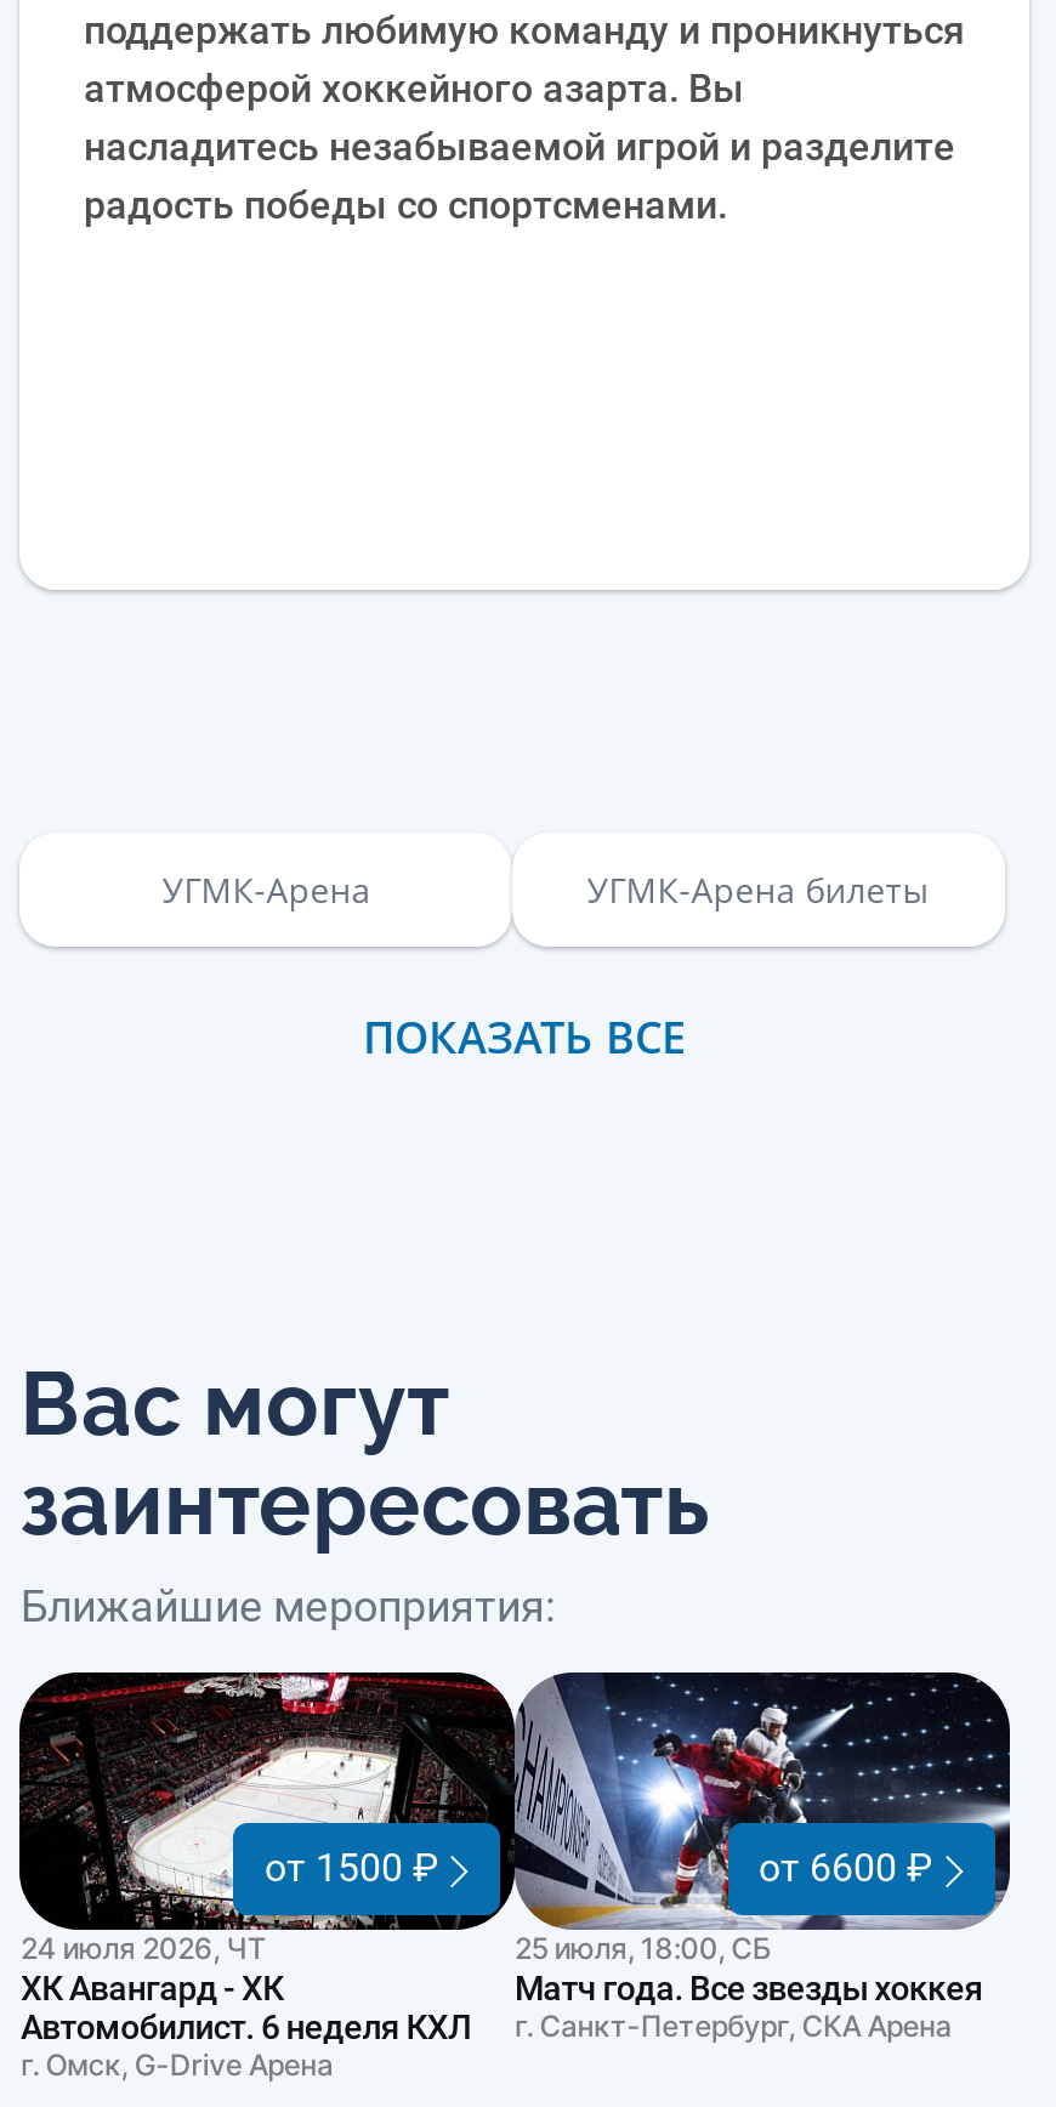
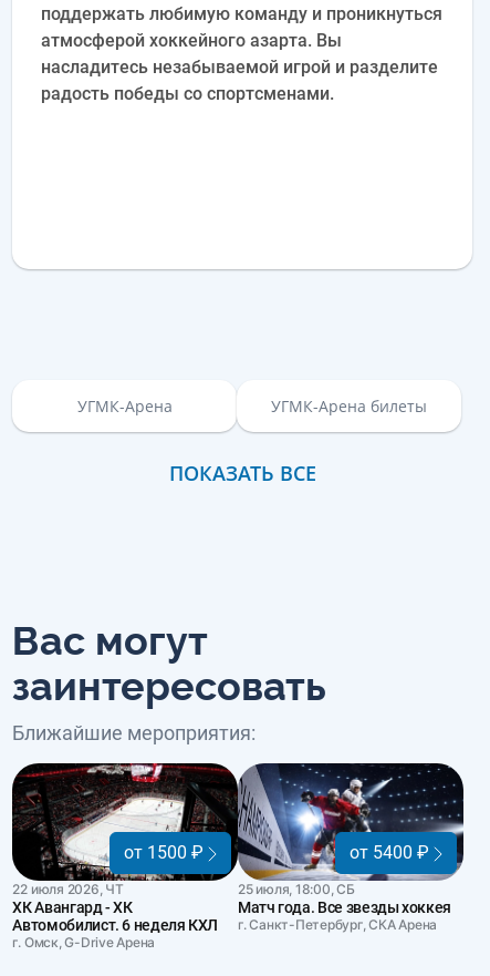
- от 6600 ₽
+ от 5400 ₽

- 24 июля 2026, ЧТ
+ 22 июля 2026, ЧТ
